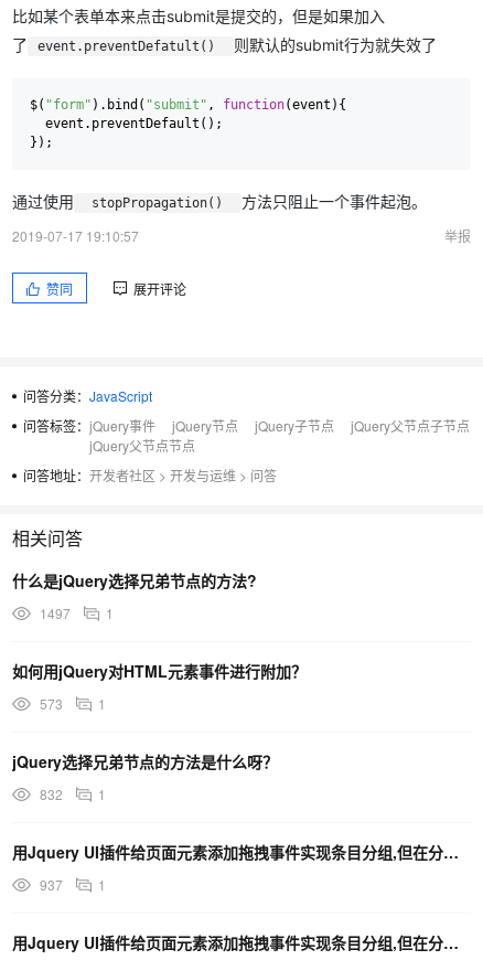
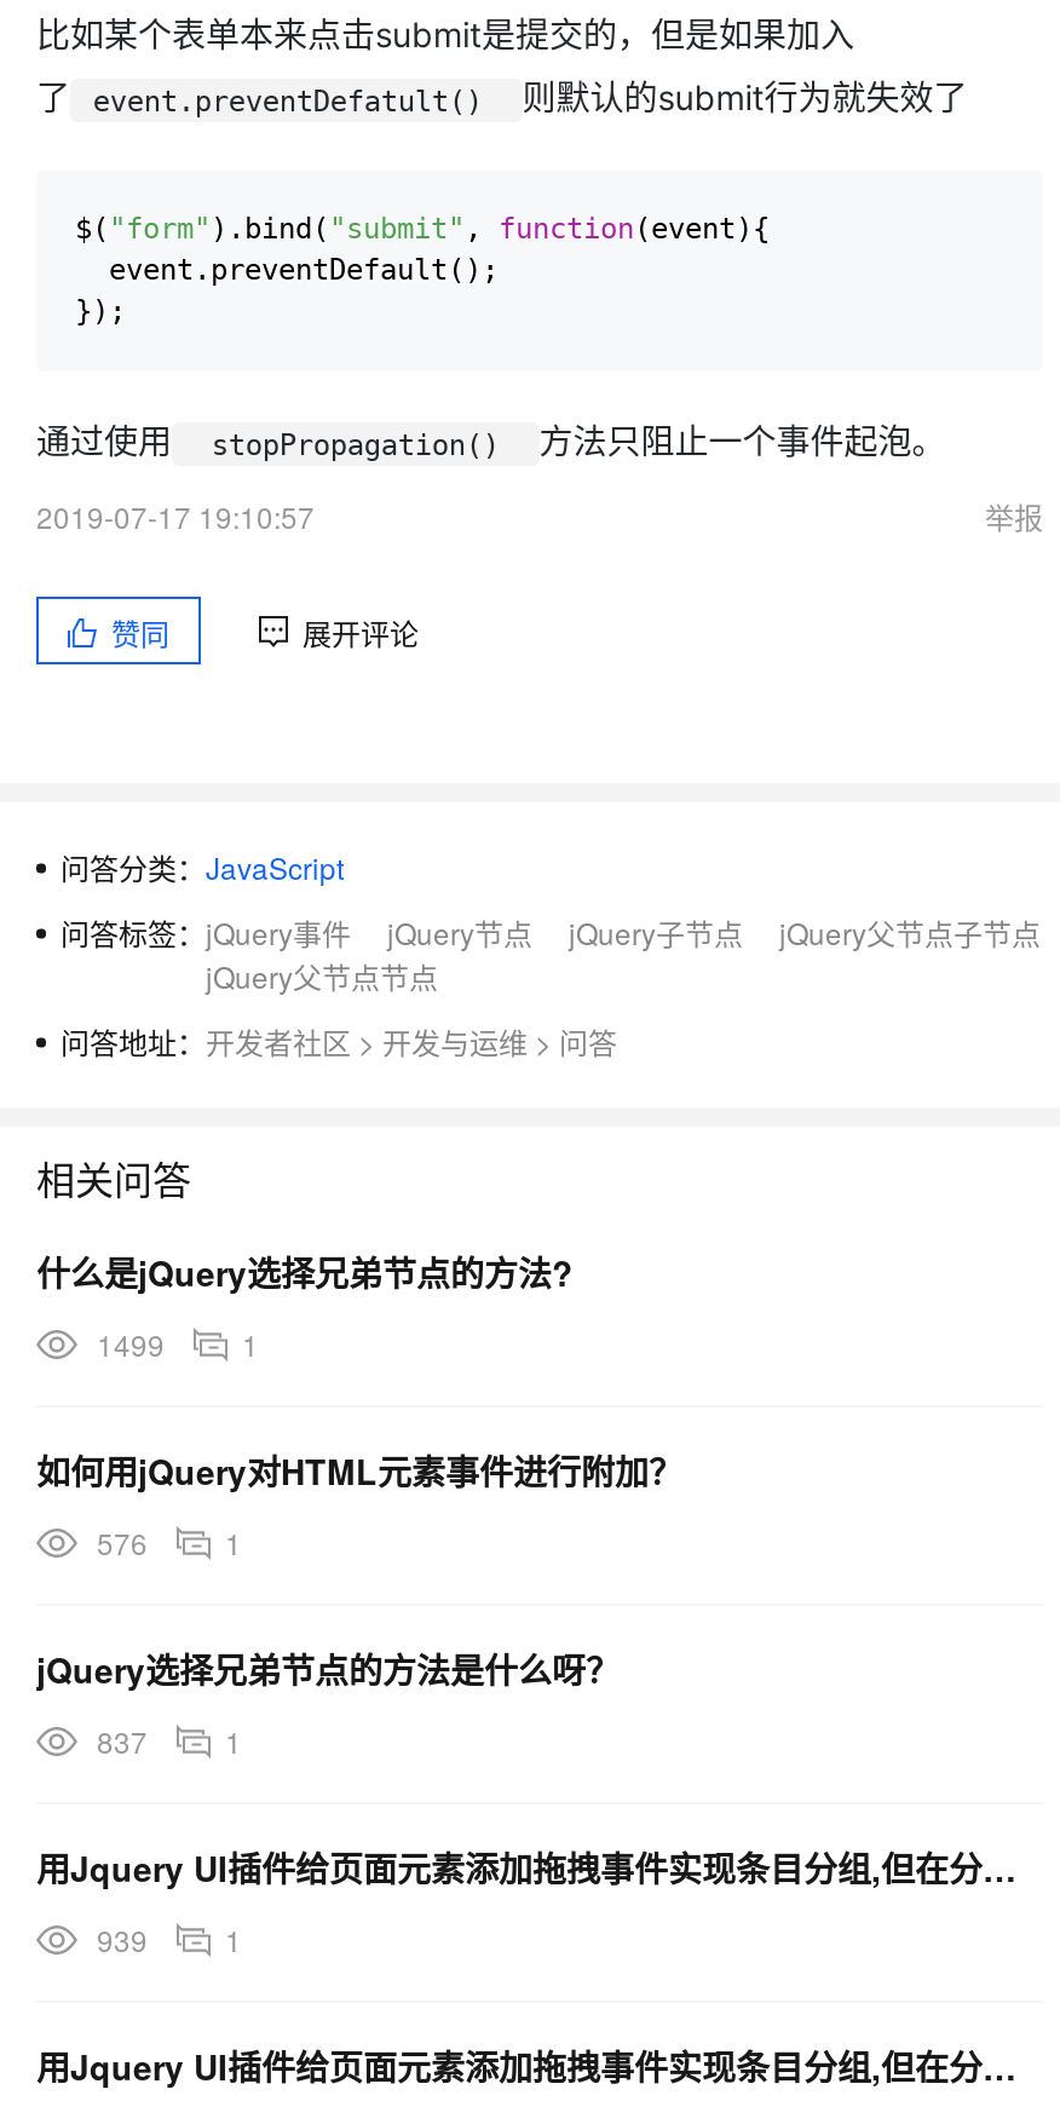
- 1497 1
+ 1499 1

- 573 1
+ 576 1

- 832 1
+ 837 1

- 937 1
+ 939 1
